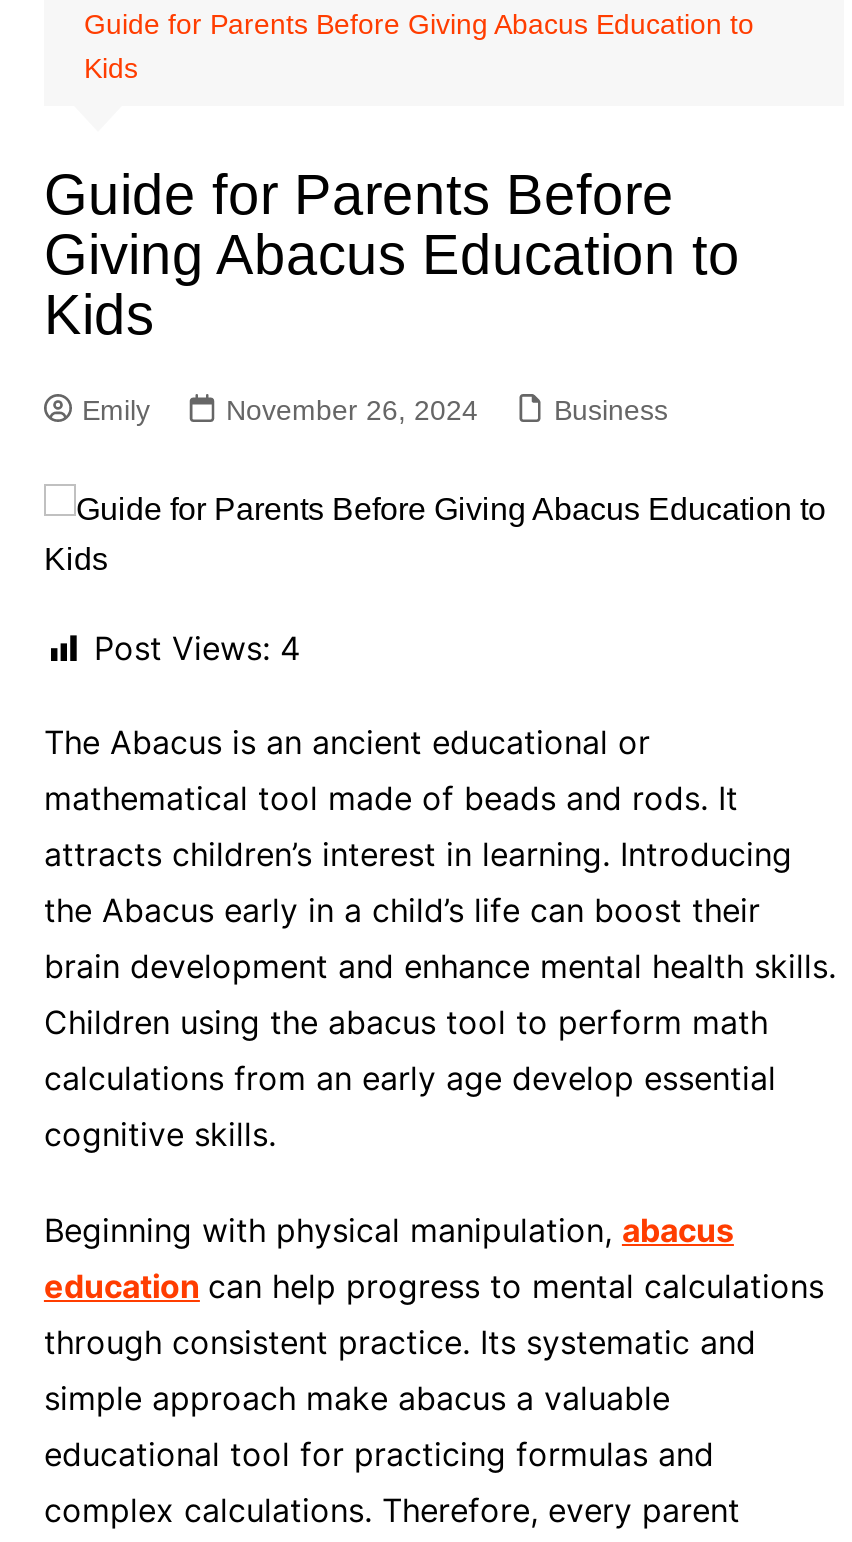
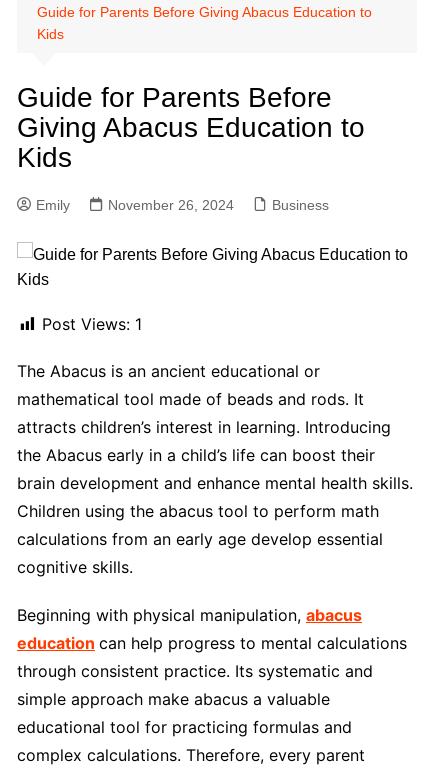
- Post Views: 4
+ Post Views: 1
